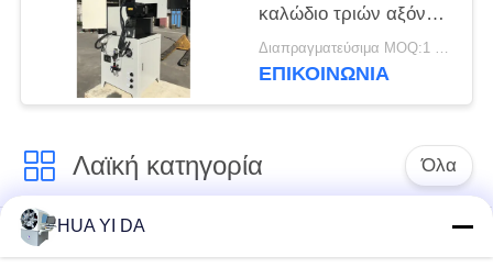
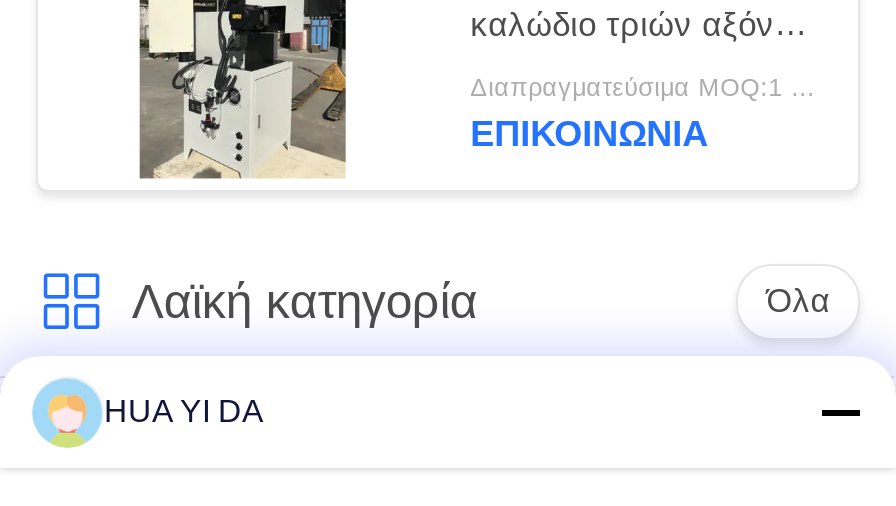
- [image]
+ [image]
